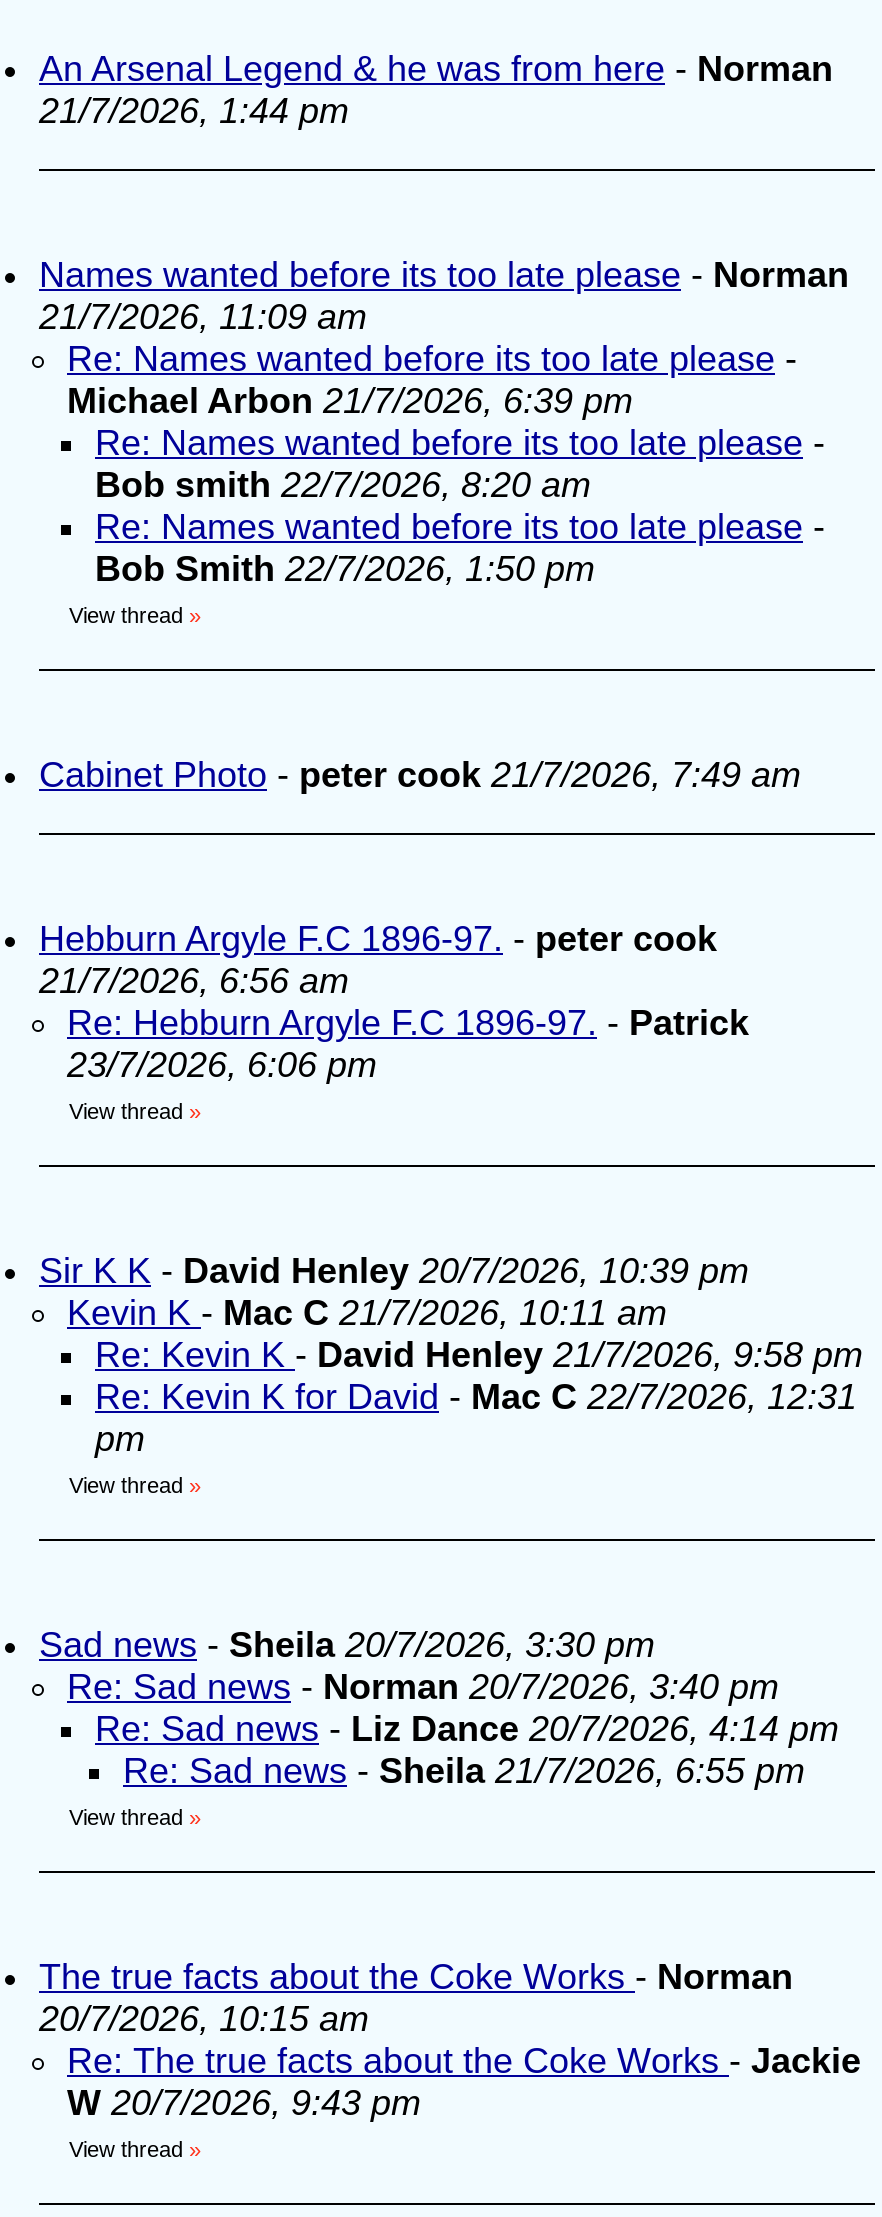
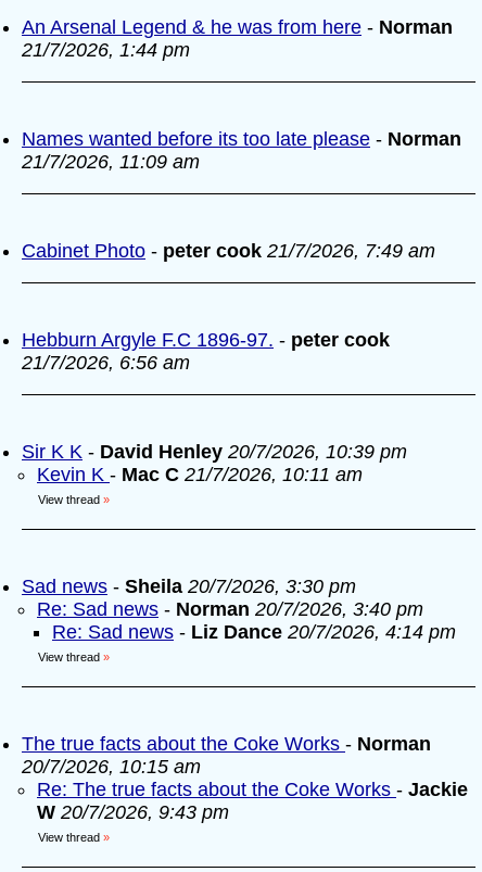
- Re: Names wanted before its too late please -
- Michael Arbon 21/7/2026, 6:39 pm
- Re: Names wanted before its too late please -
- Bob smith 22/7/2026, 8:20 am
- Re: Names wanted before its too late please -
- Bob Smith 22/7/2026, 1:50 pm
- View thread »

- Re: Hebburn Argyle F.C 1896-97. - Patrick
- 23/7/2026, 6:06 pm
- View thread »

- Re: Kevin K - David Henley 21/7/2026, 9:58 pm
- Re: Kevin K for David - Mac C 22/7/2026, 12:31
- pm

- Re: Sad news - Sheila 21/7/2026, 6:55 pm
